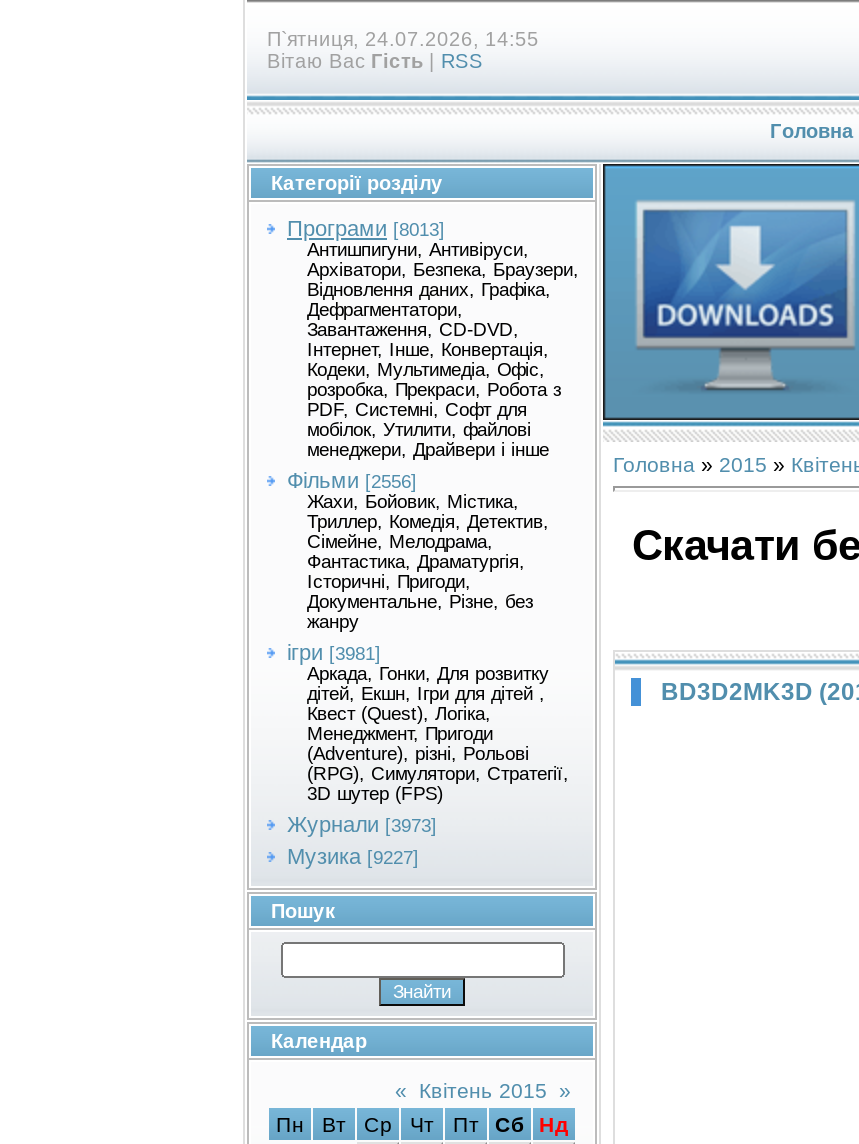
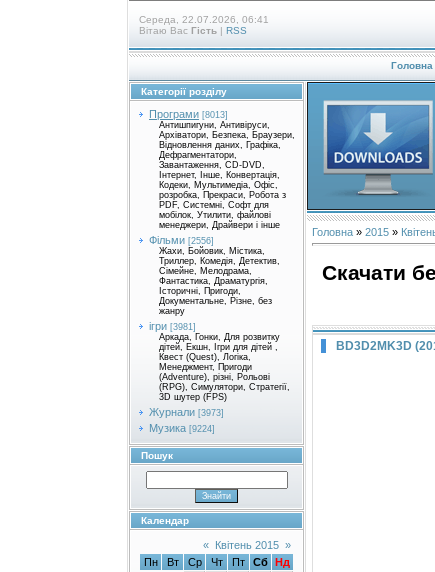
- П`ятниця, 24.07.2026, 14:55
+ Середа, 22.07.2026, 06:41

- Музика [9227]
+ Музика [9224]
